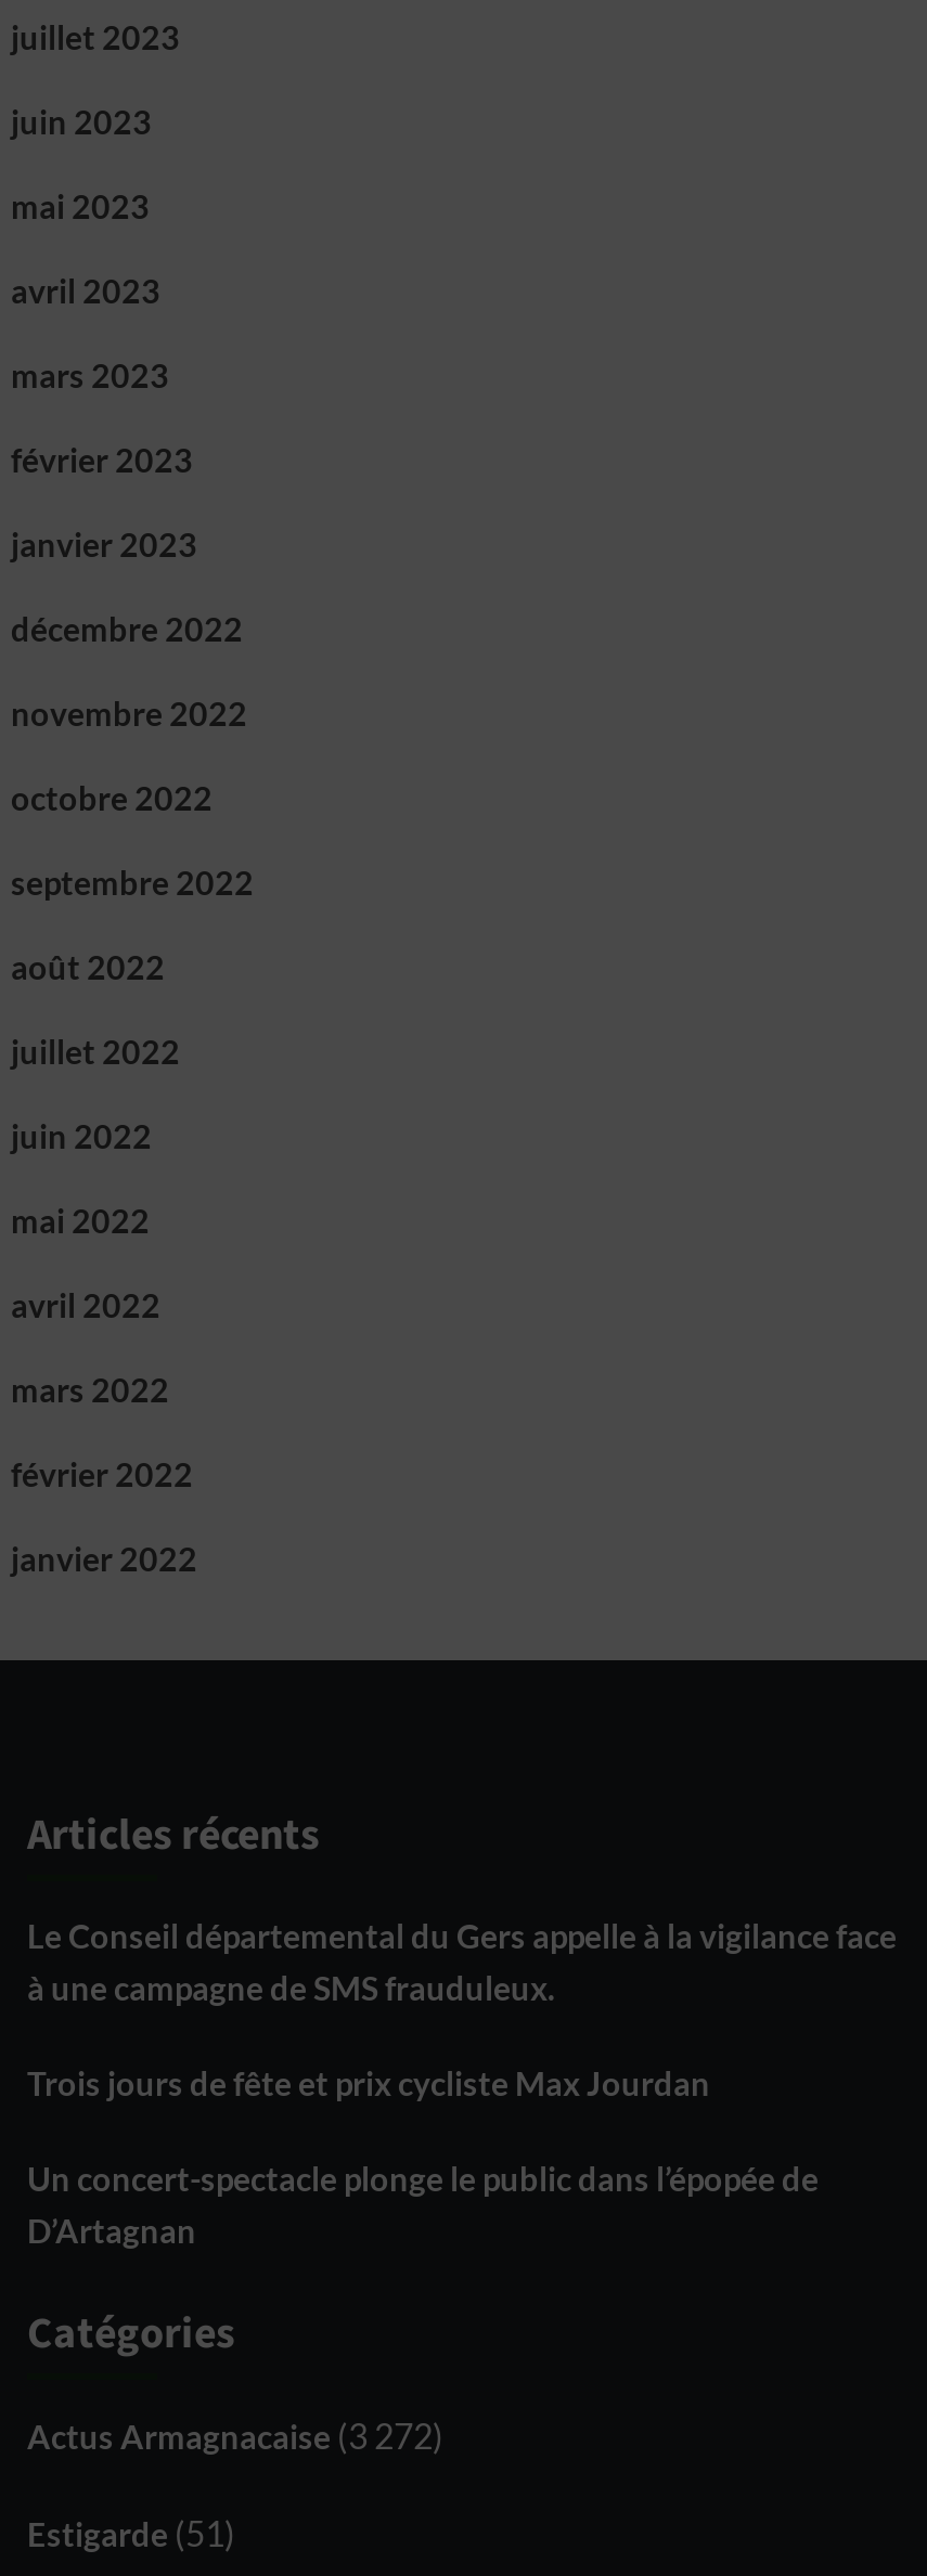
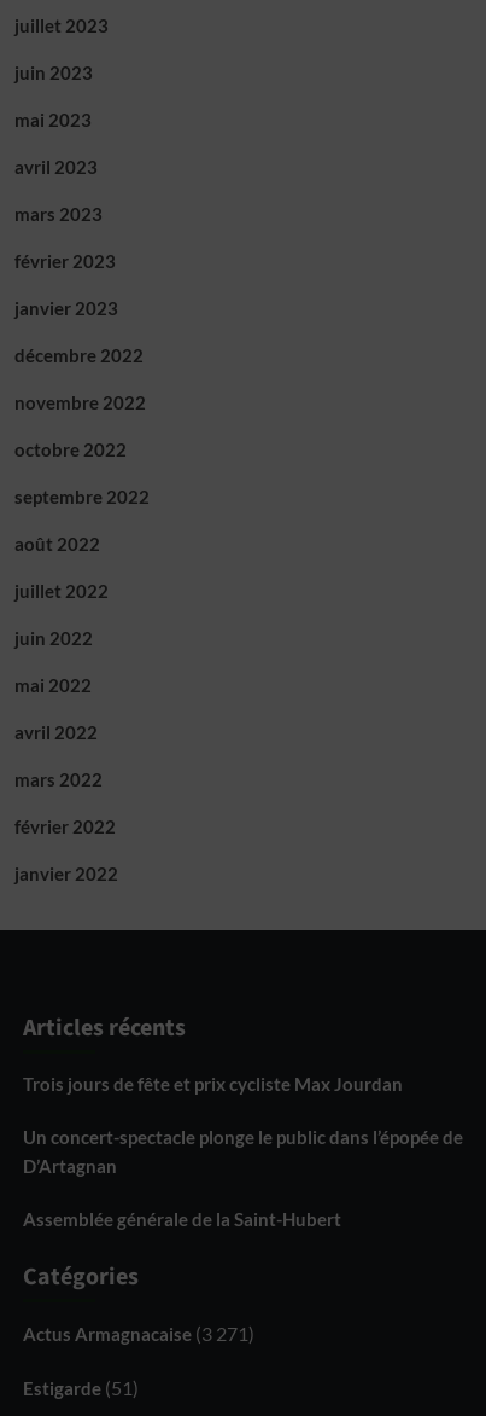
- Le Conseil départemental du Gers appelle à la vigilance face
- à une campagne de SMS frauduleux.

moved up: Trois jours de fête et prix cycliste Max Jourdan | Un concert-spectacle plonge le public dans l’épopée de | D’Artagnan

+ Assemblée générale de la Saint-Hubert

- Actus Armagnacaise (3 272)
+ Actus Armagnacaise (3 271)
